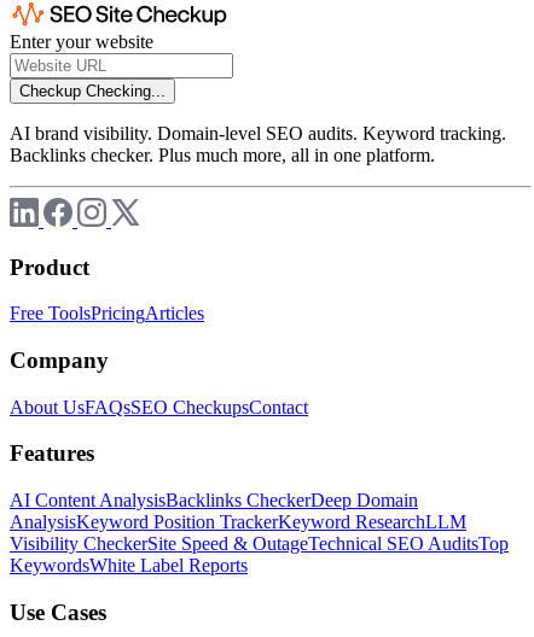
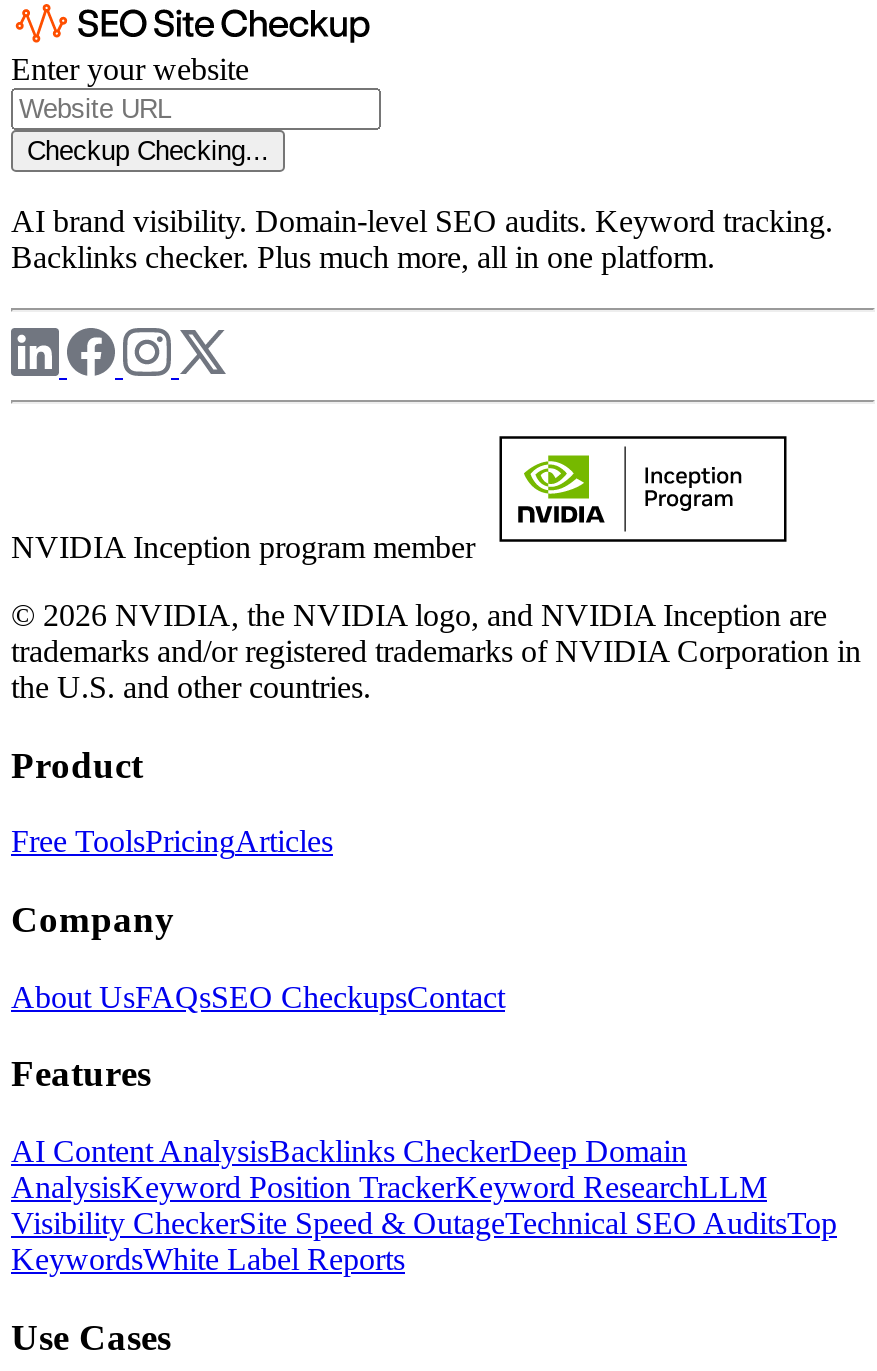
+ [image]
+ NVIDIA Inception program member
+ © 2026 NVIDIA, the NVIDIA logo, and NVIDIA Inception are
+ trademarks and/or registered trademarks of NVIDIA Corporation in
+ the U.S. and other countries.
